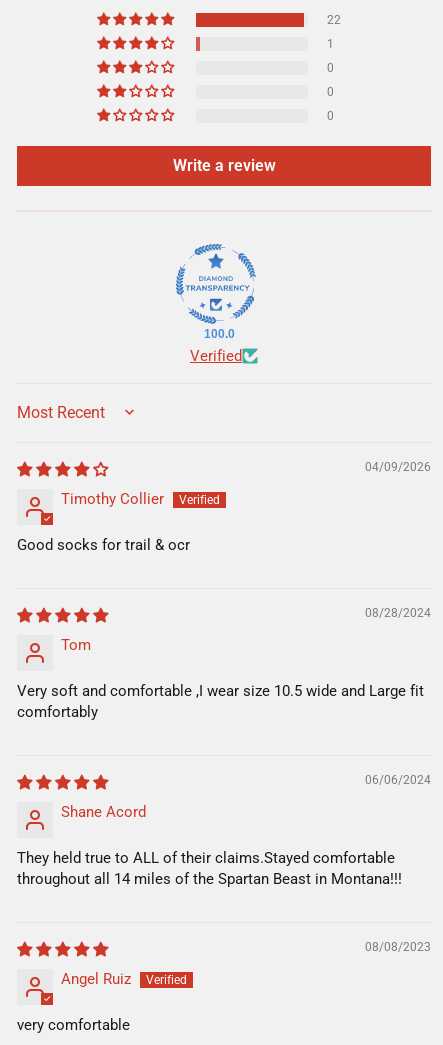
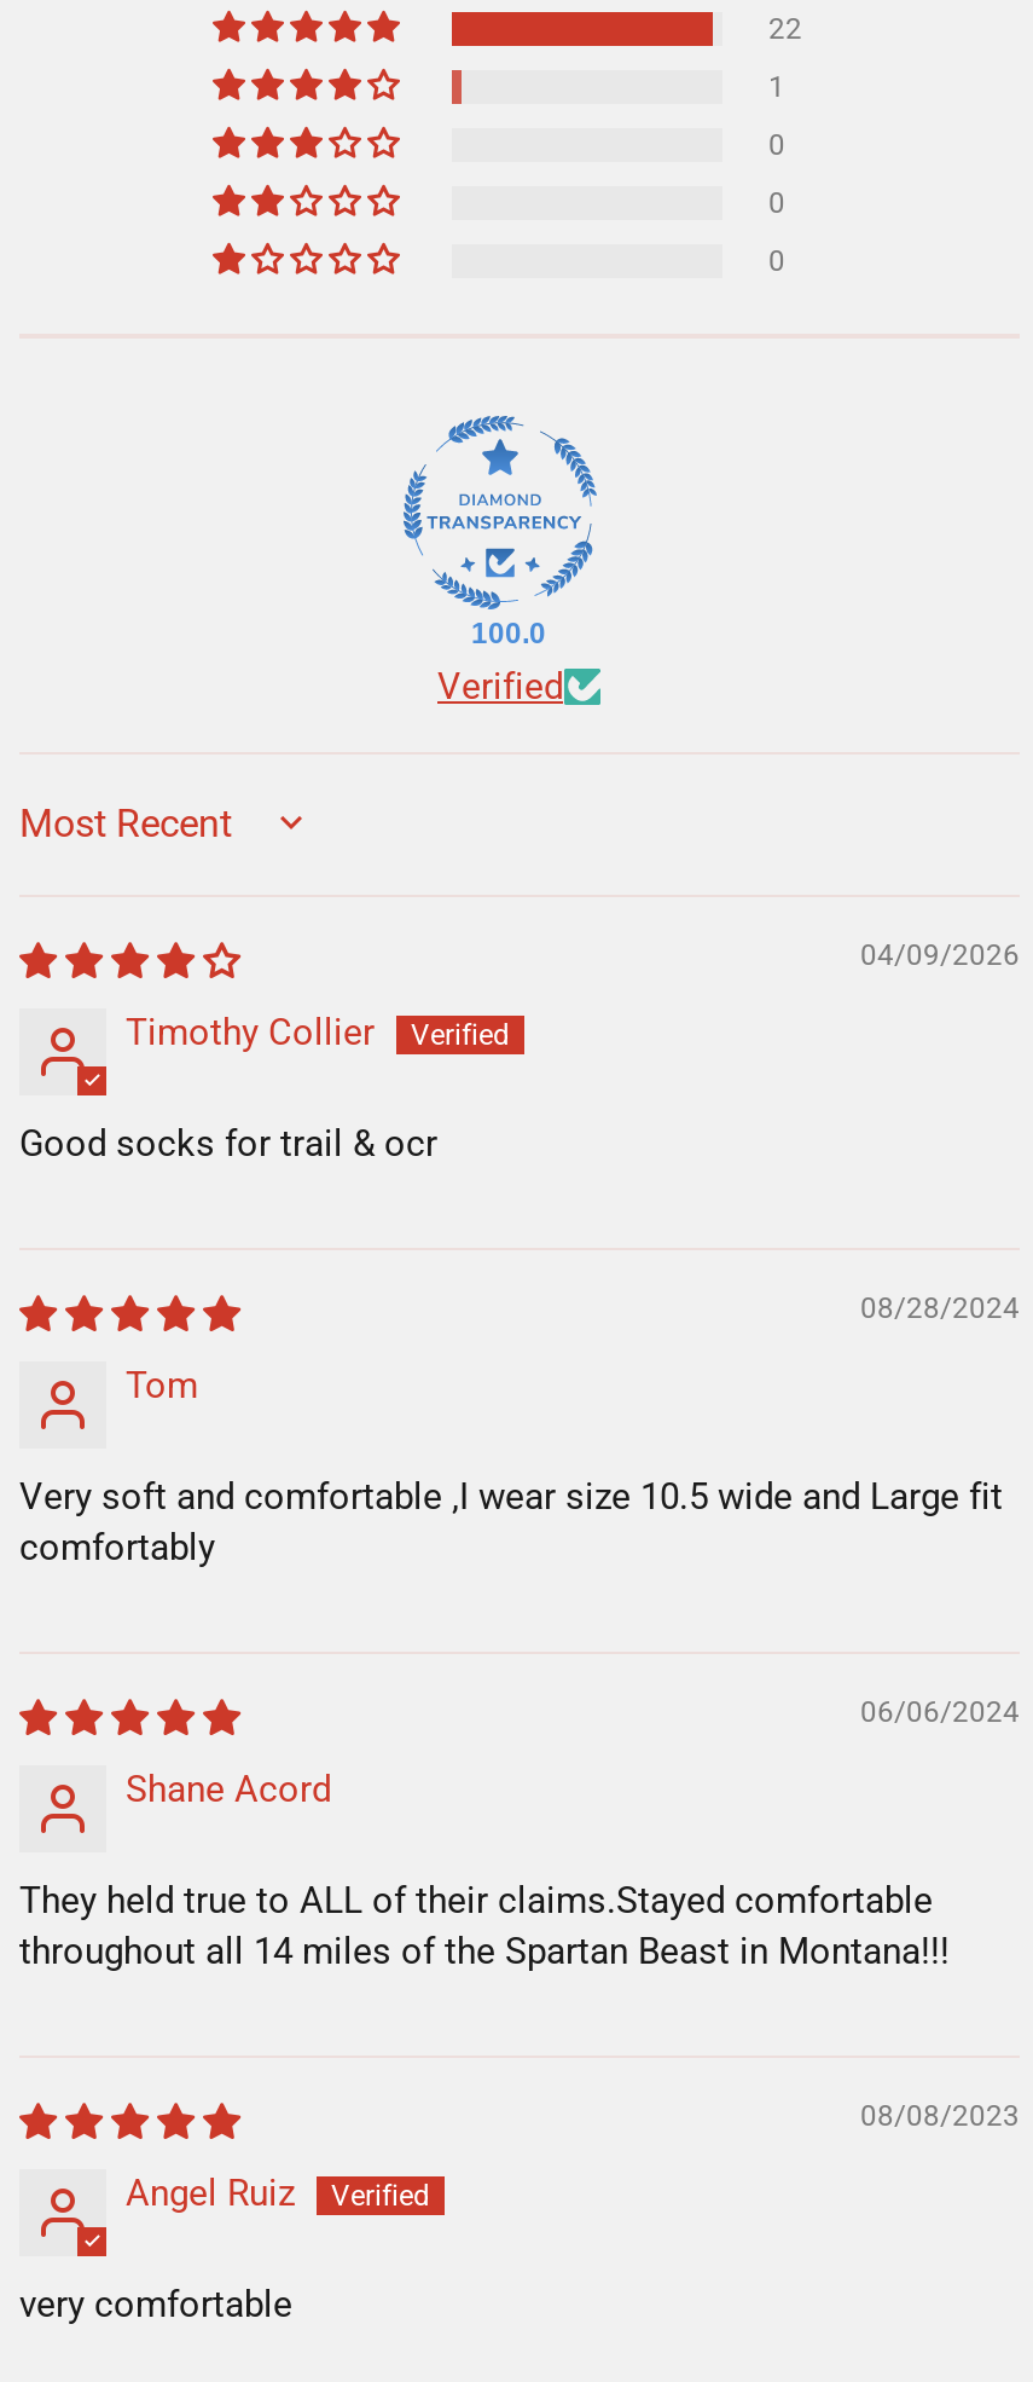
- Write a review
